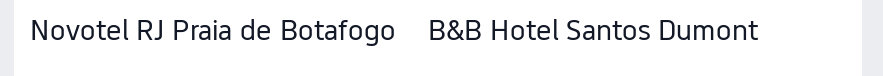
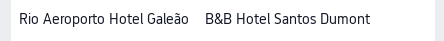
- Novotel RJ Praia de Botafogo
+ Rio Aeroporto Hotel Galeão
